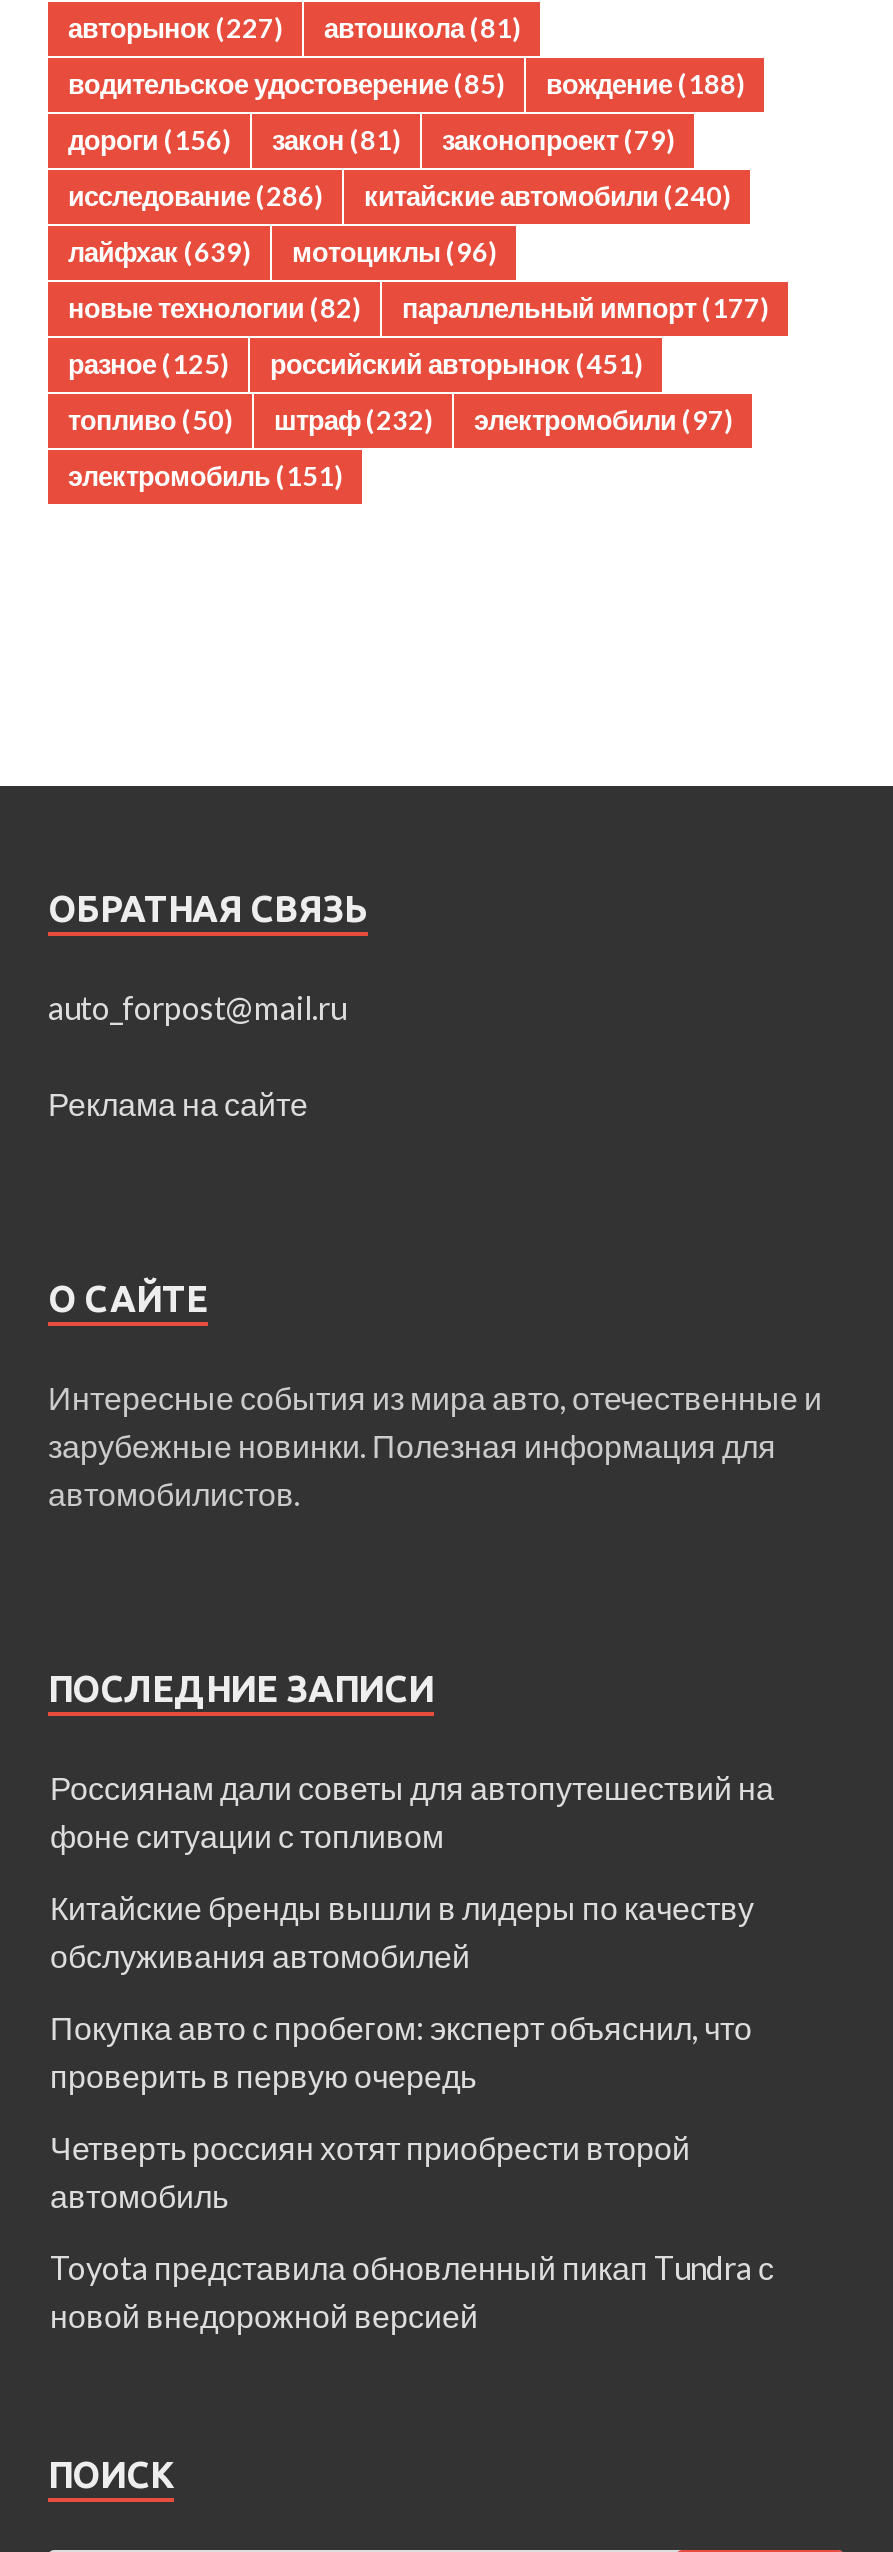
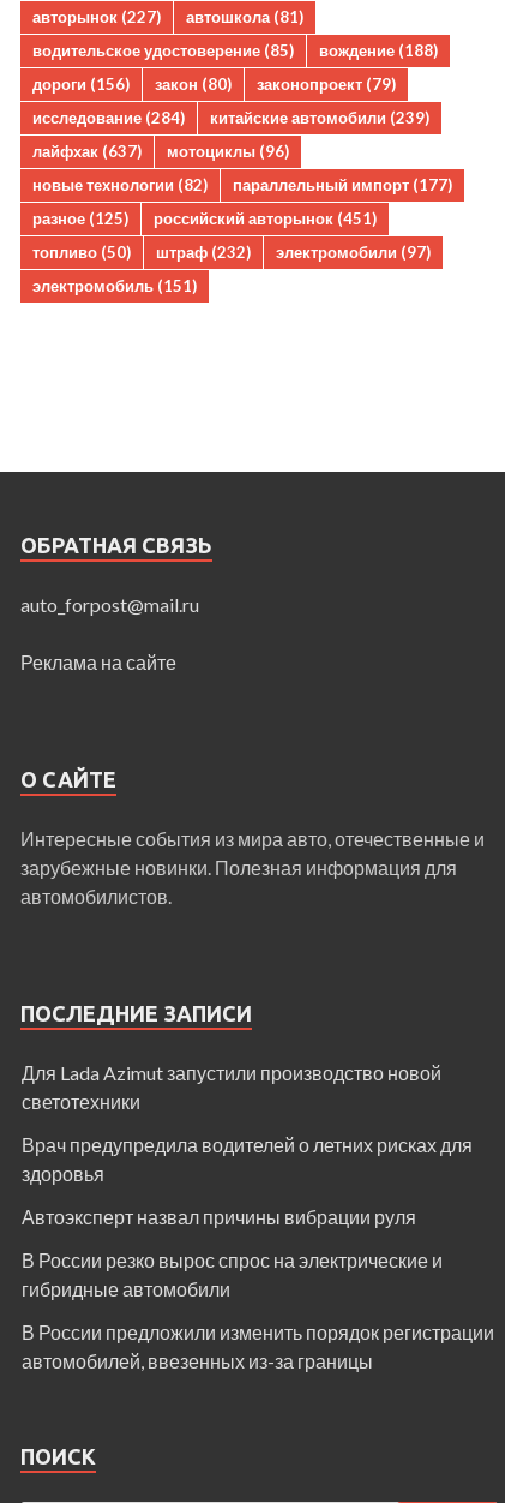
- дороги (156) закон (81) законопроект (79)
+ дороги (156) закон (80) законопроект (79)

- исследование (286)
+ исследование (284)

- китайские автомобили (240)
+ китайские автомобили (239)

- лайфхак (639) мотоциклы (96)
+ лайфхак (637) мотоциклы (96)

- Россиянам дали советы для автопутешествий на
- фоне ситуации с топливом
+ Для Lada Azimut запустили производство новой
+ светотехники

- Китайские бренды вышли в лидеры по качеству
- обслуживания автомобилей
+ Врач предупредила водителей о летних рисках для
+ здоровья

- Покупка авто с пробегом: эксперт объяснил, что
- проверить в первую очередь
+ Автоэксперт назвал причины вибрации руля

- Четверть россиян хотят приобрести второй
- автомобиль
+ В России резко вырос спрос на электрические и
+ гибридные автомобили

- Toyota представила обновленный пикап Tundra с
- новой внедорожной версией
+ В России предложили изменить порядок регистрации
+ автомобилей, ввезенных из-за границы
